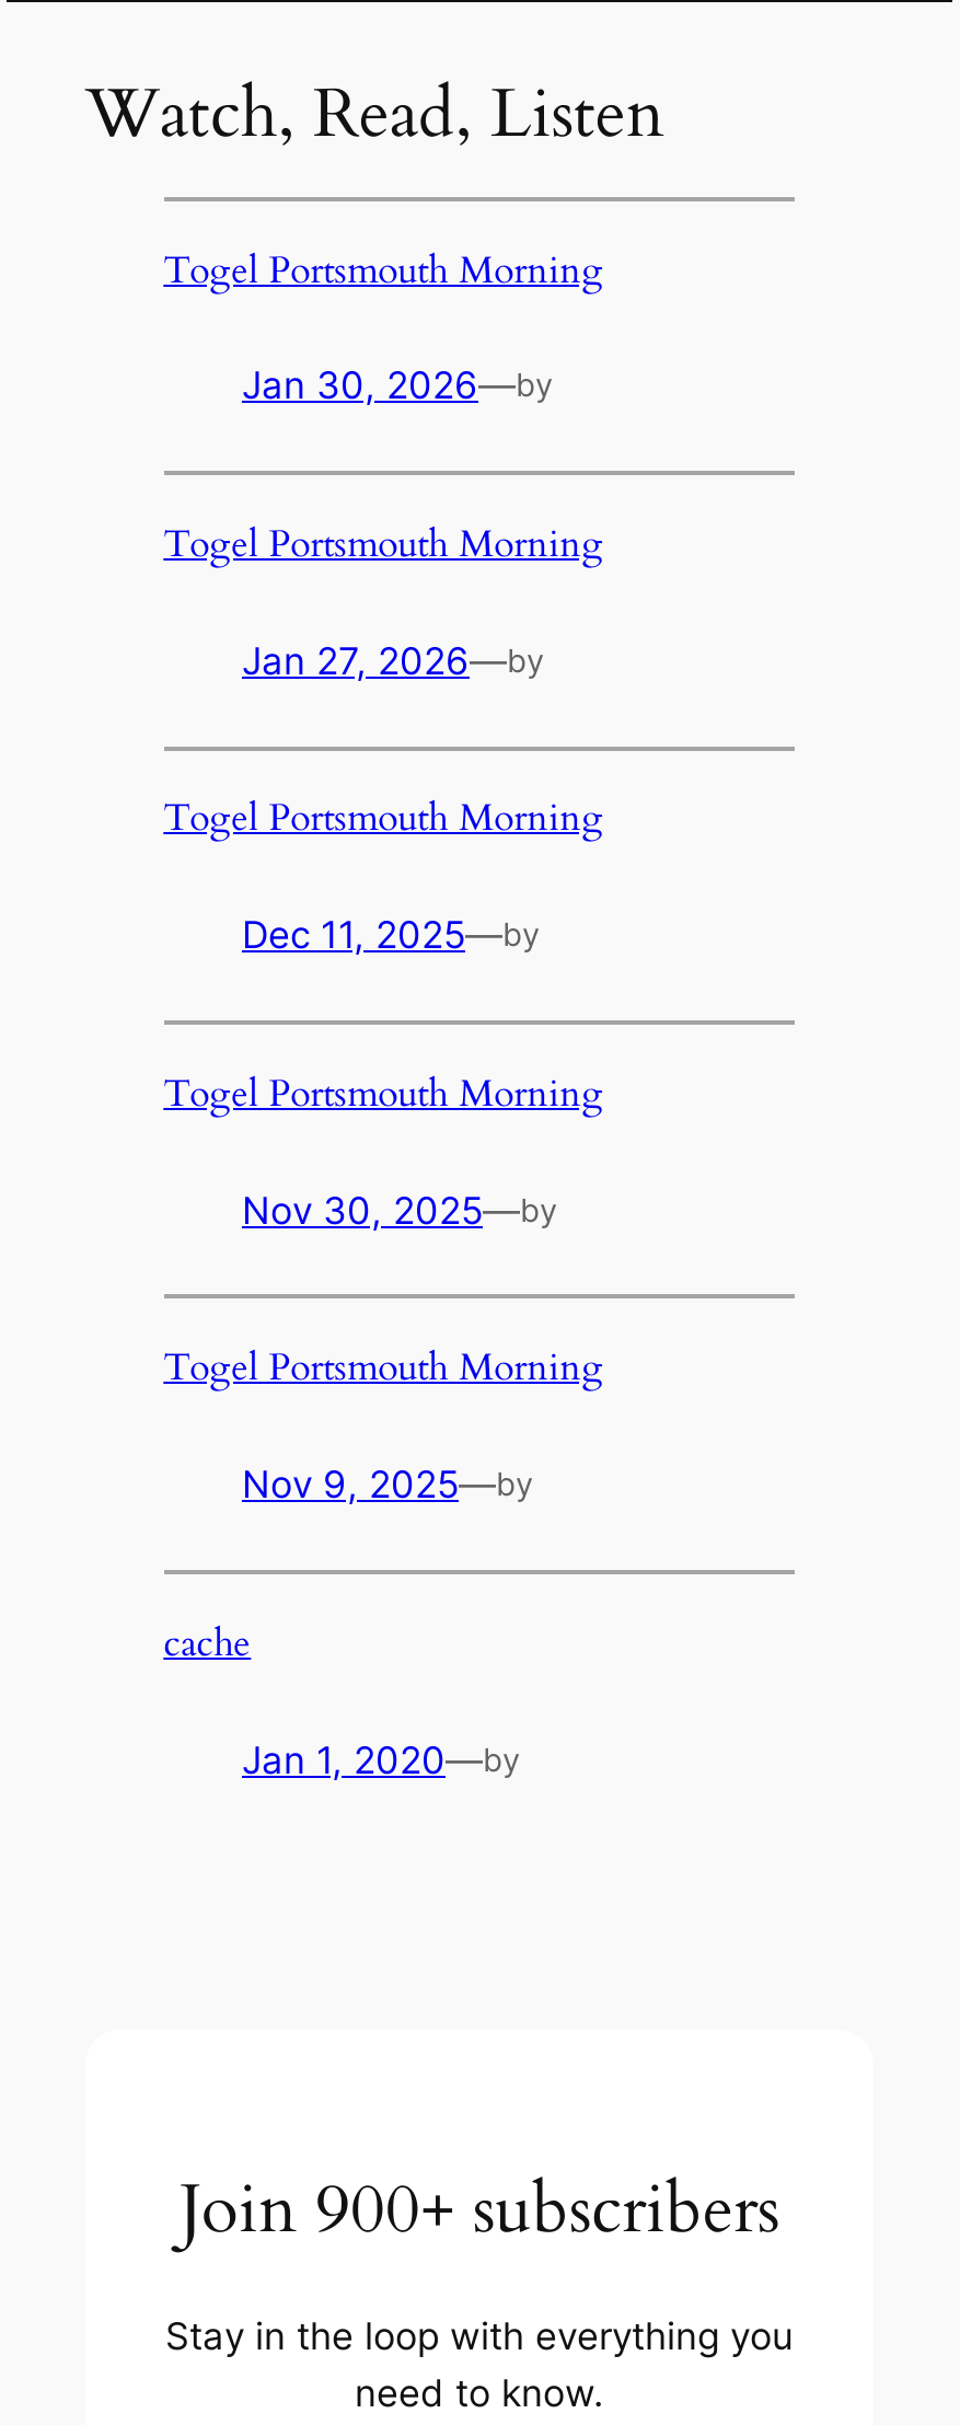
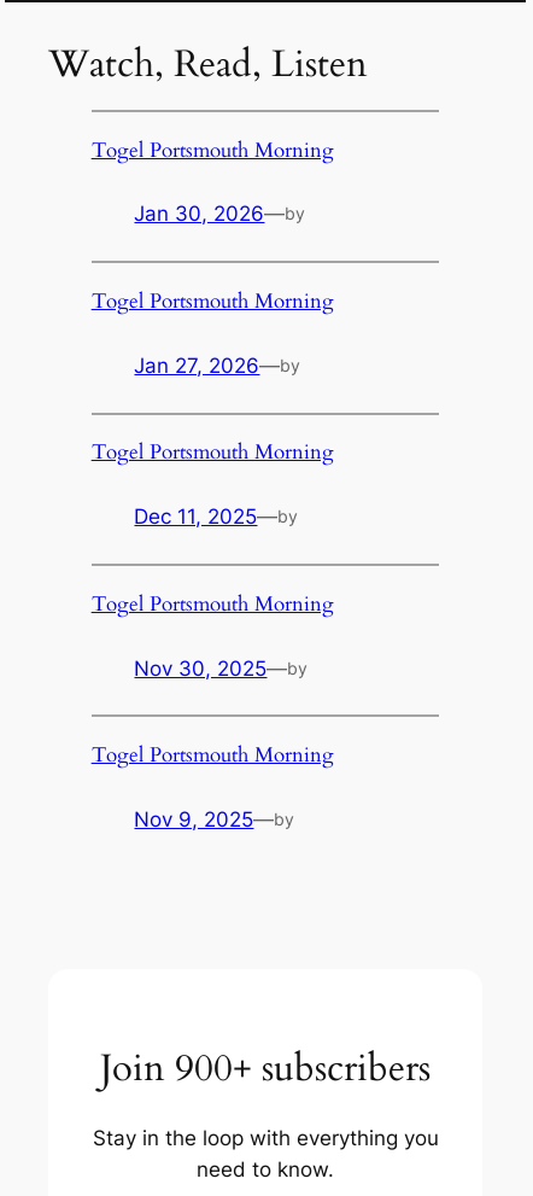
- cache
- Jan 1, 2020—by
